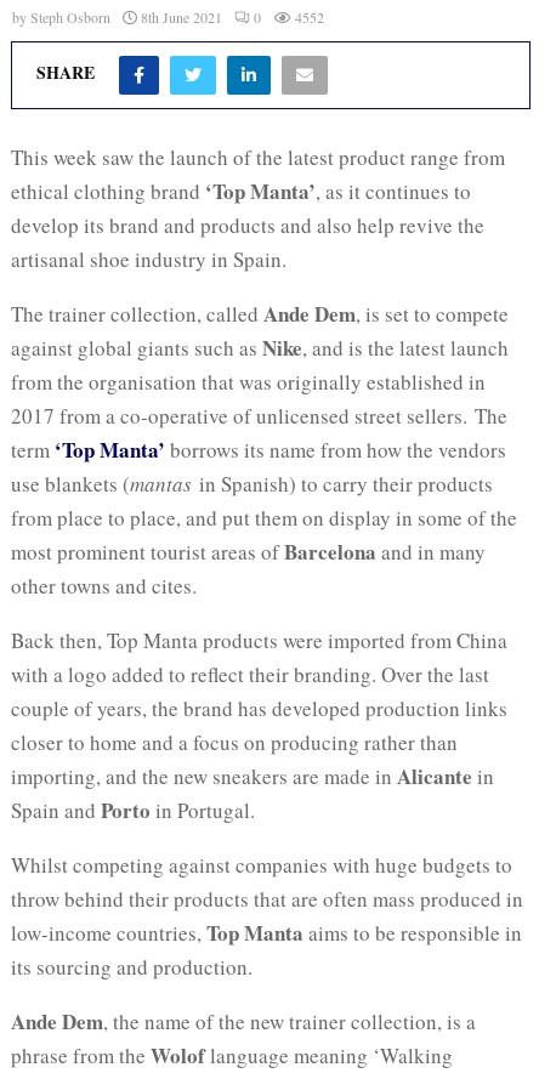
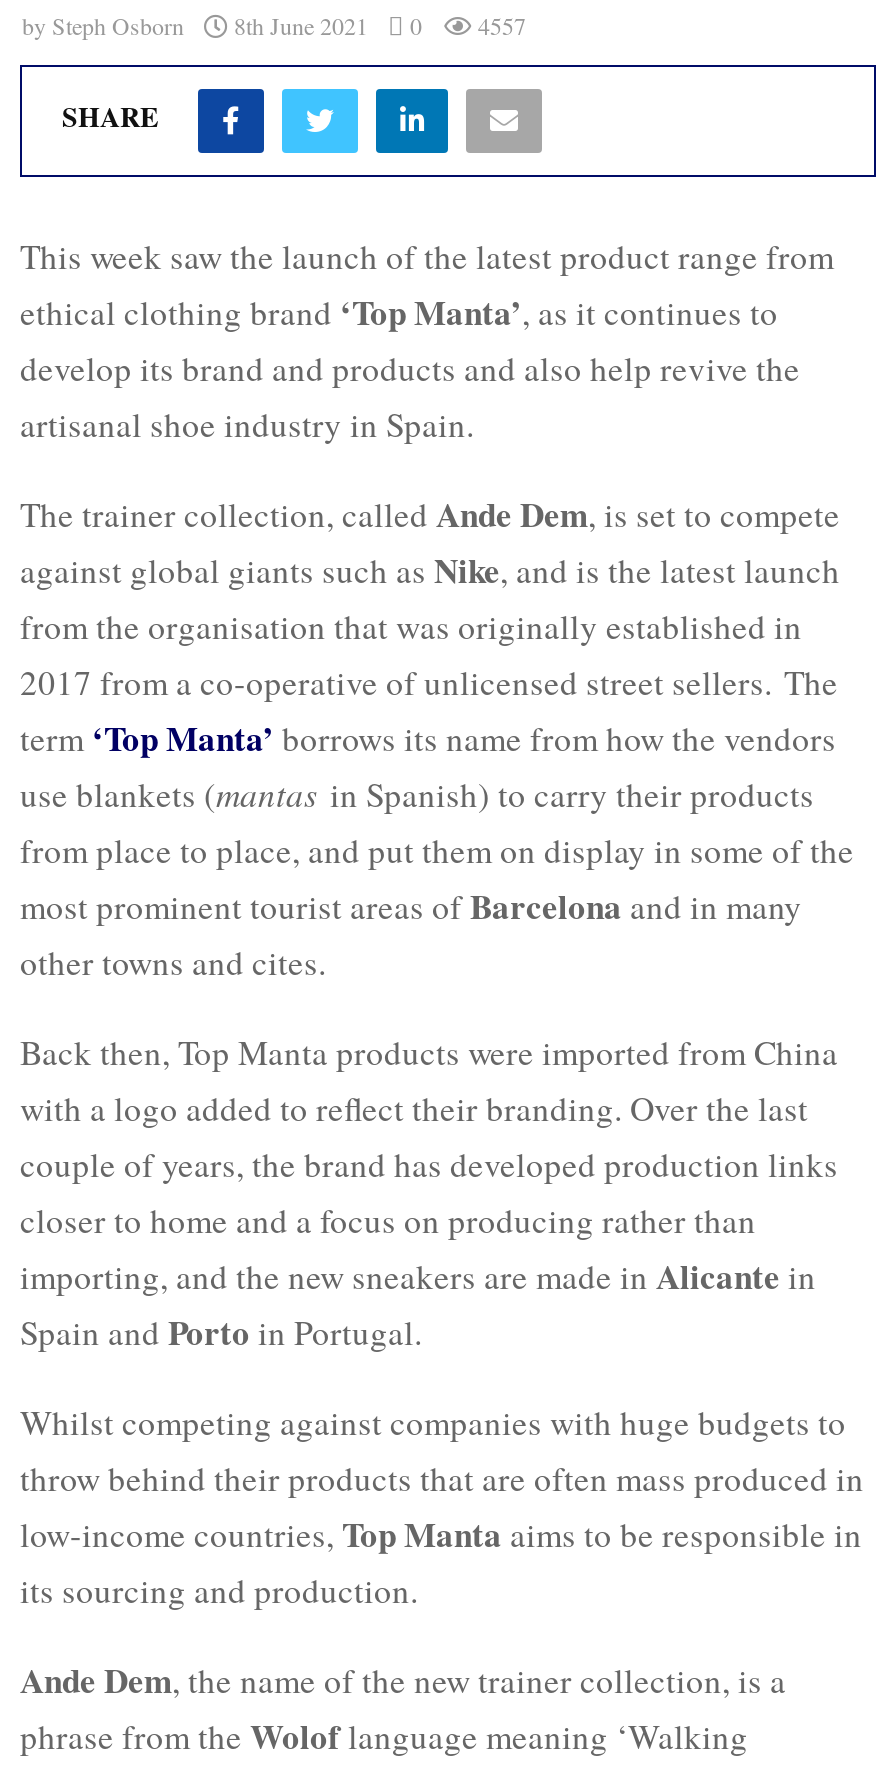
- by Steph Osborn 8th June 2021 0 4552
+ by Steph Osborn 8th June 2021 0 4557
